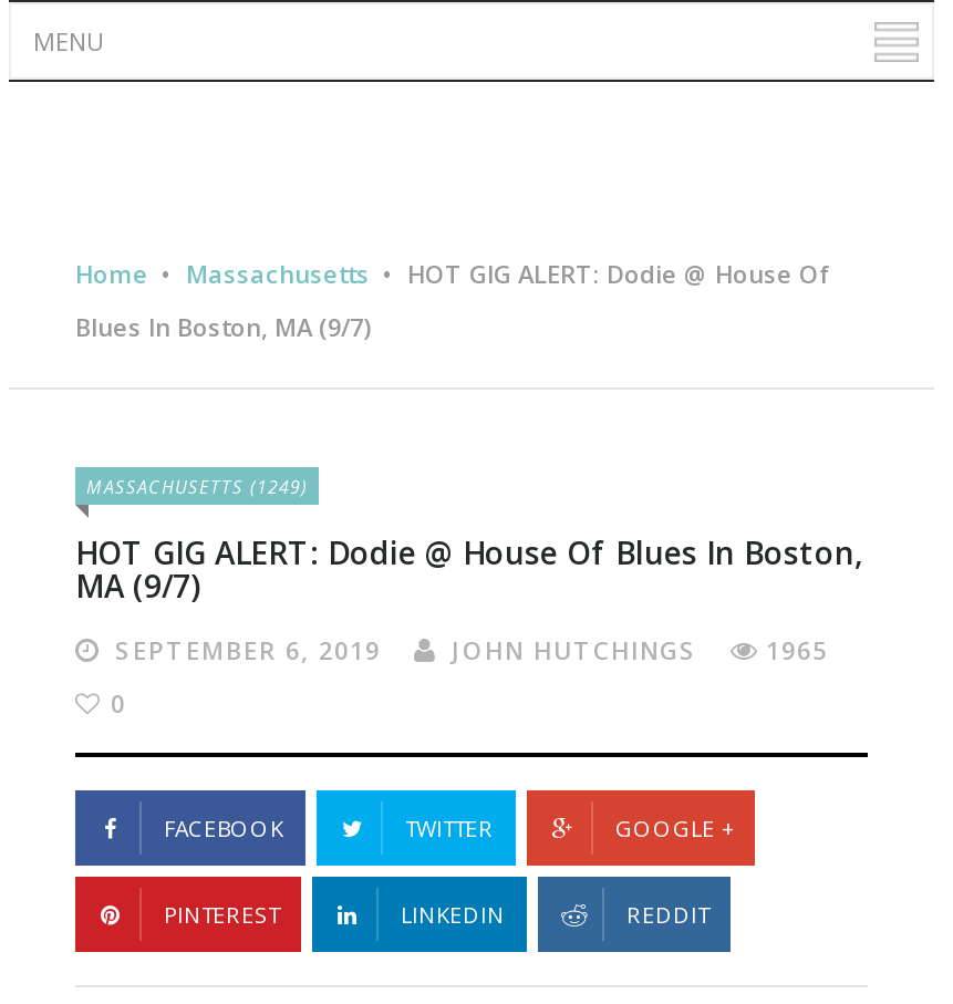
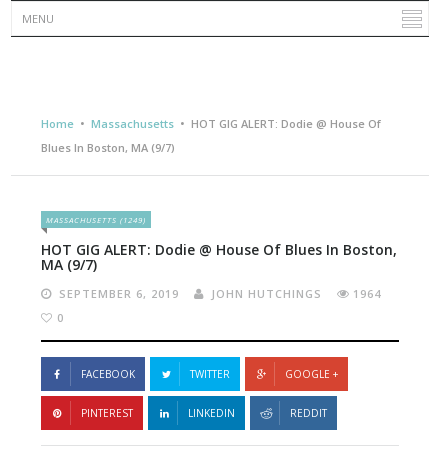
- 1965
+ 1964
